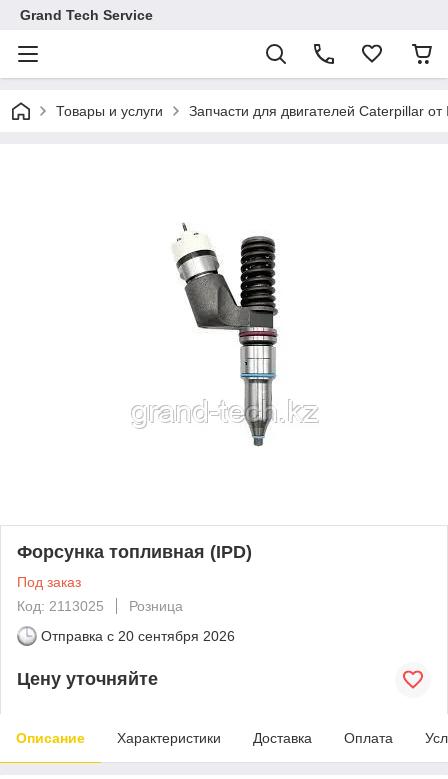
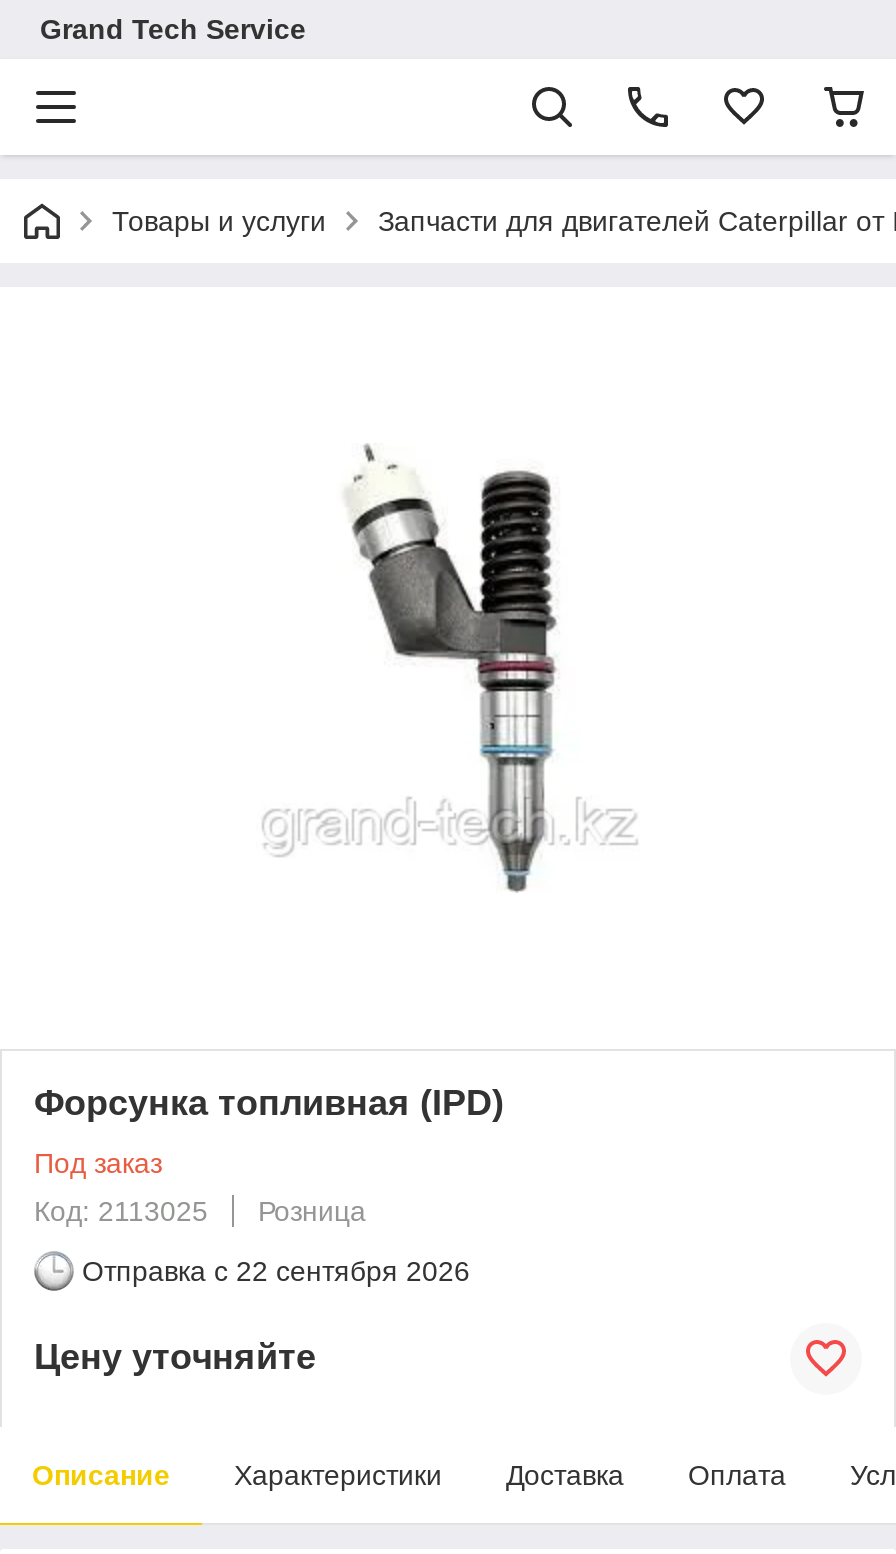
- Отправка с 20 сентября 2026
+ Отправка с 22 сентября 2026
